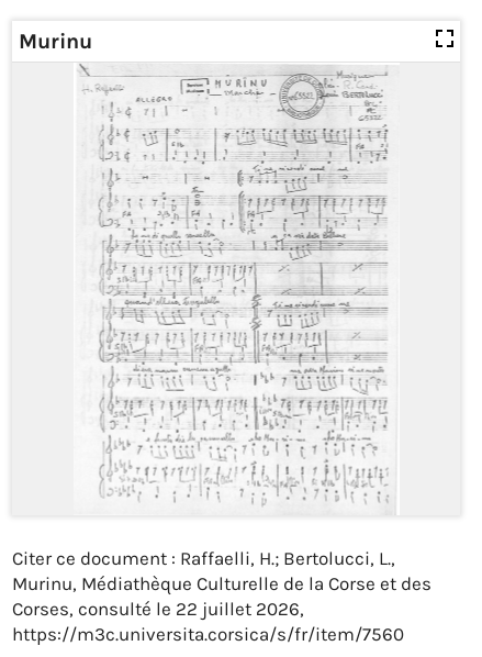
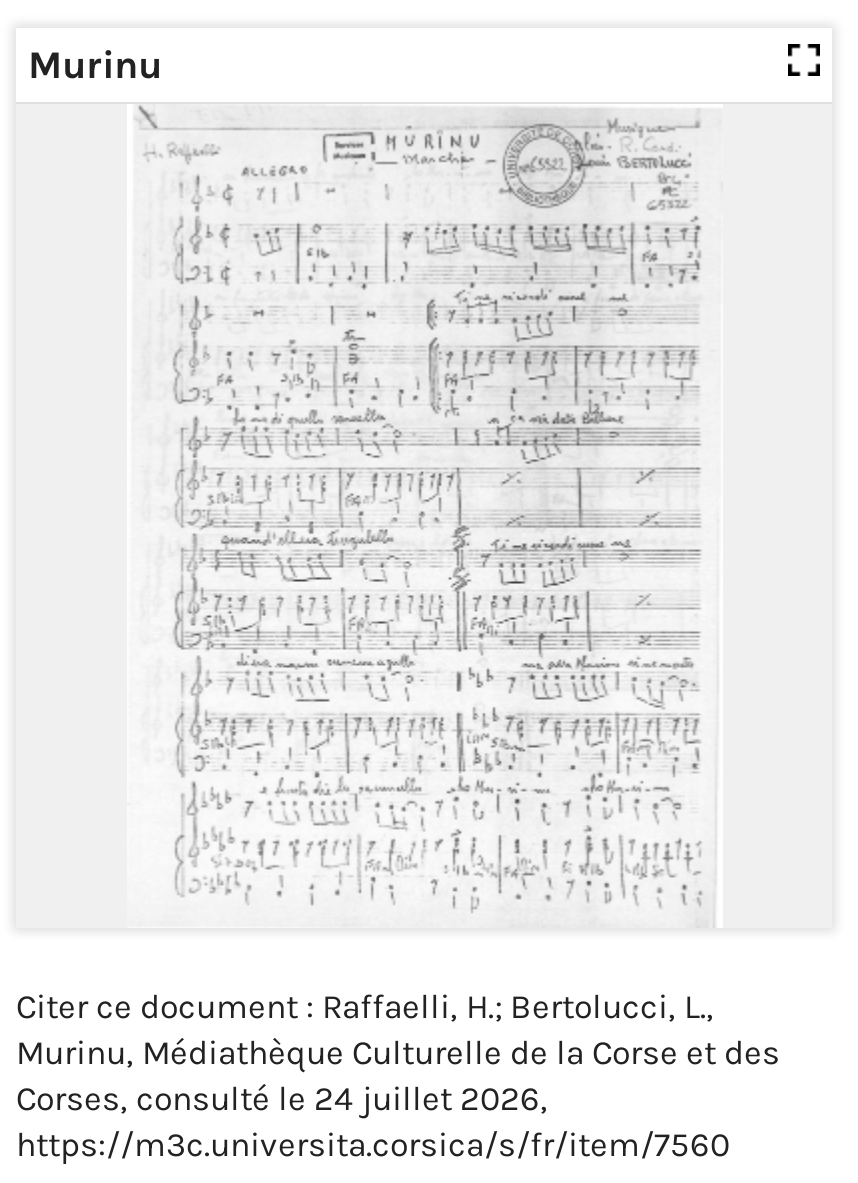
- Corses, consulté le 22 juillet 2026,
+ Corses, consulté le 24 juillet 2026,
